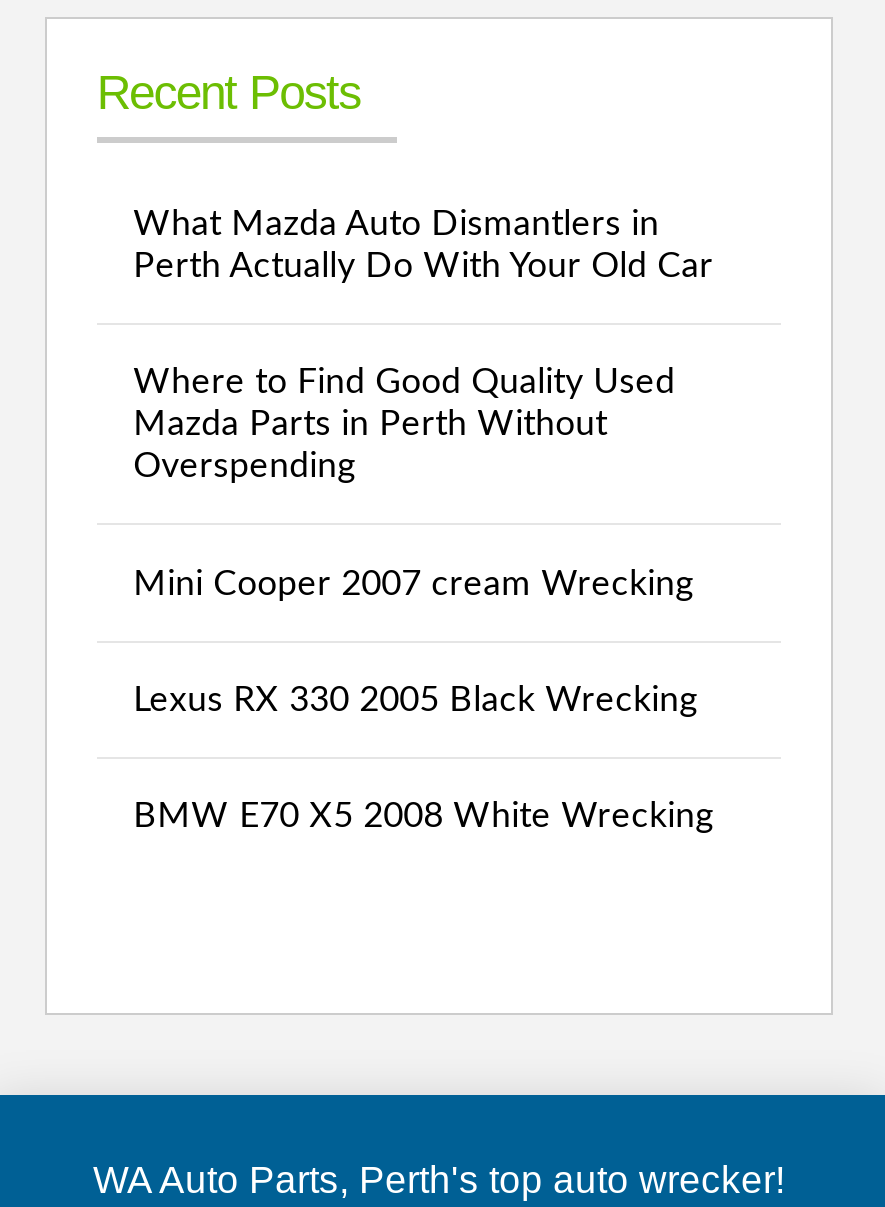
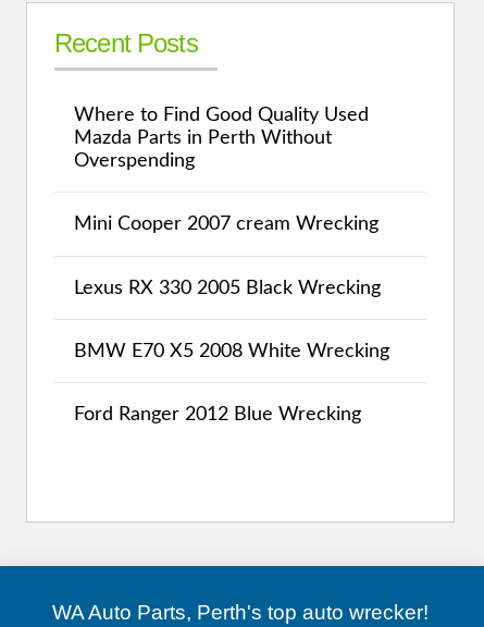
- What Mazda Auto Dismantlers in
- Perth Actually Do With Your Old Car

moved up: Where to Find Good Quality Used | Mazda Parts in Perth Without | Overspending | Mini Cooper 2007 cream Wrecking | Lexus RX 330 2005 Black Wrecking | BMW E70 X5 2008 White Wrecking

+ Ford Ranger 2012 Blue Wrecking
